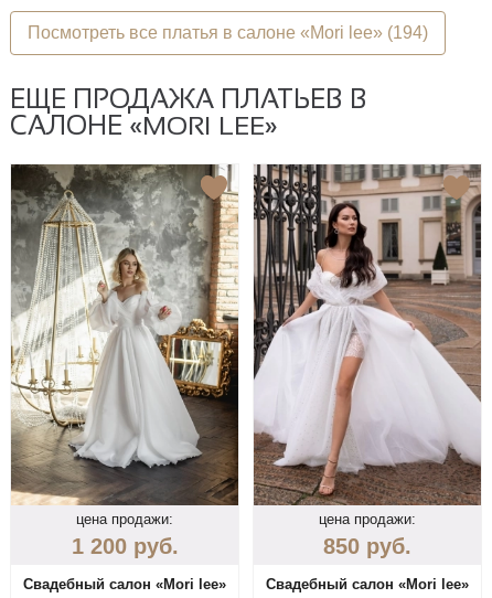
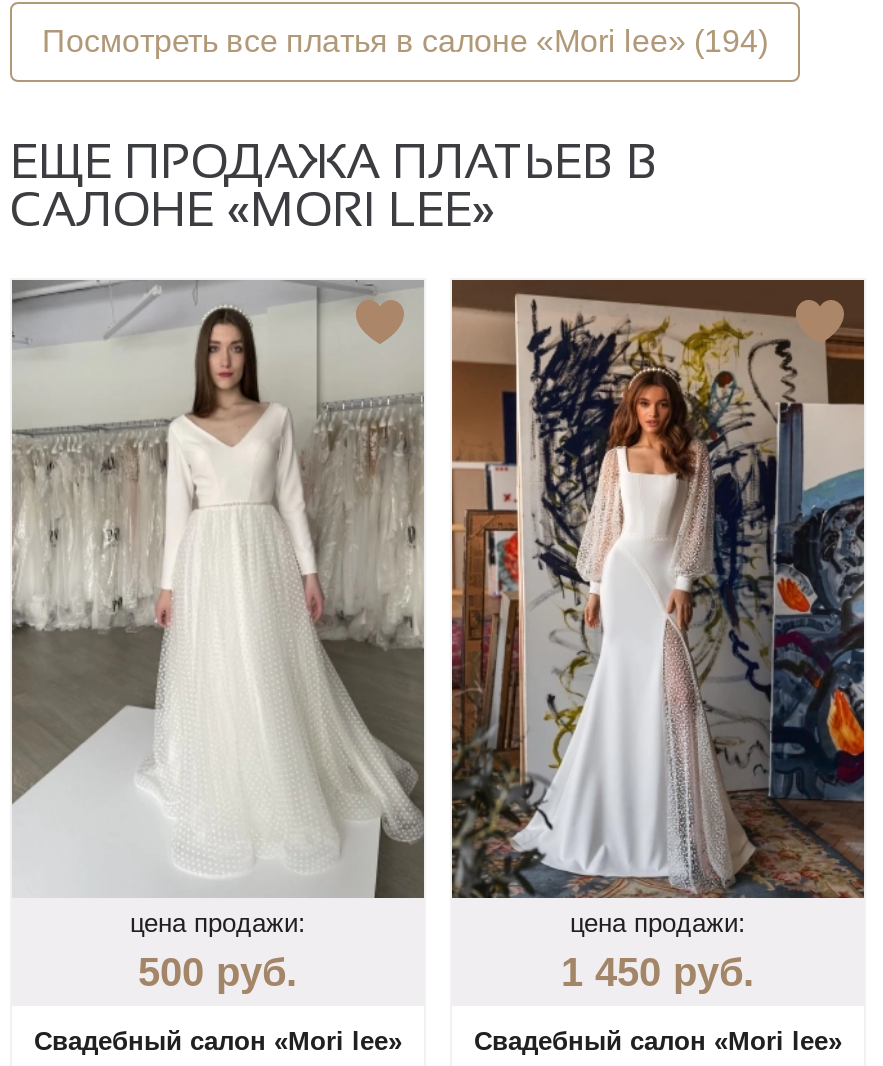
- [image]
- 1 200 руб.
+ [image]
+ 500 руб.

- [image]
- 850 руб.
+ [image]
+ 1 450 руб.
